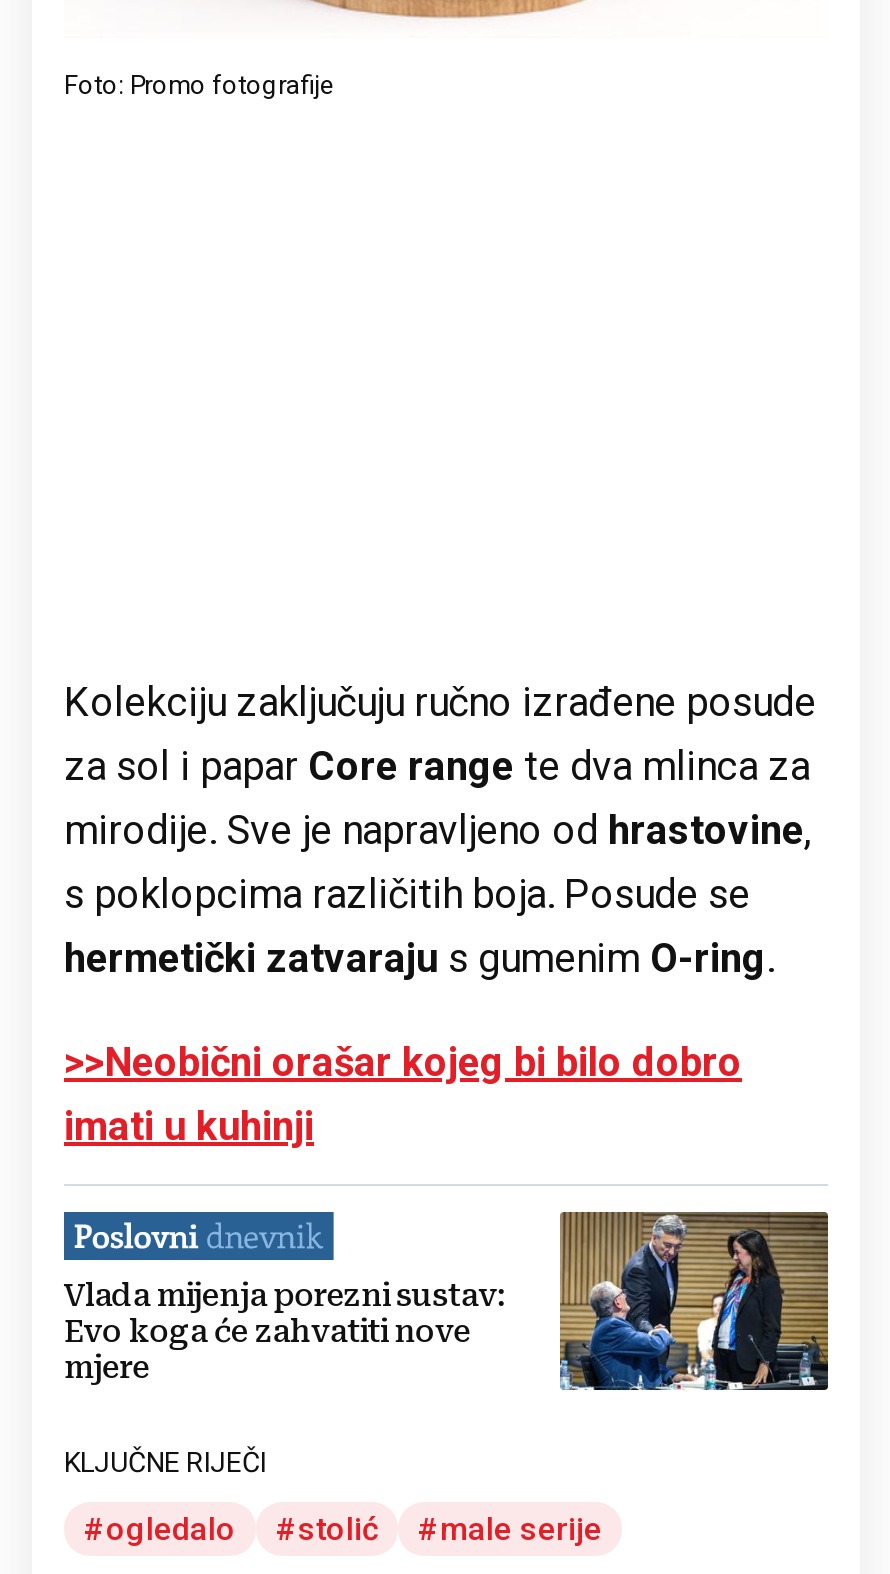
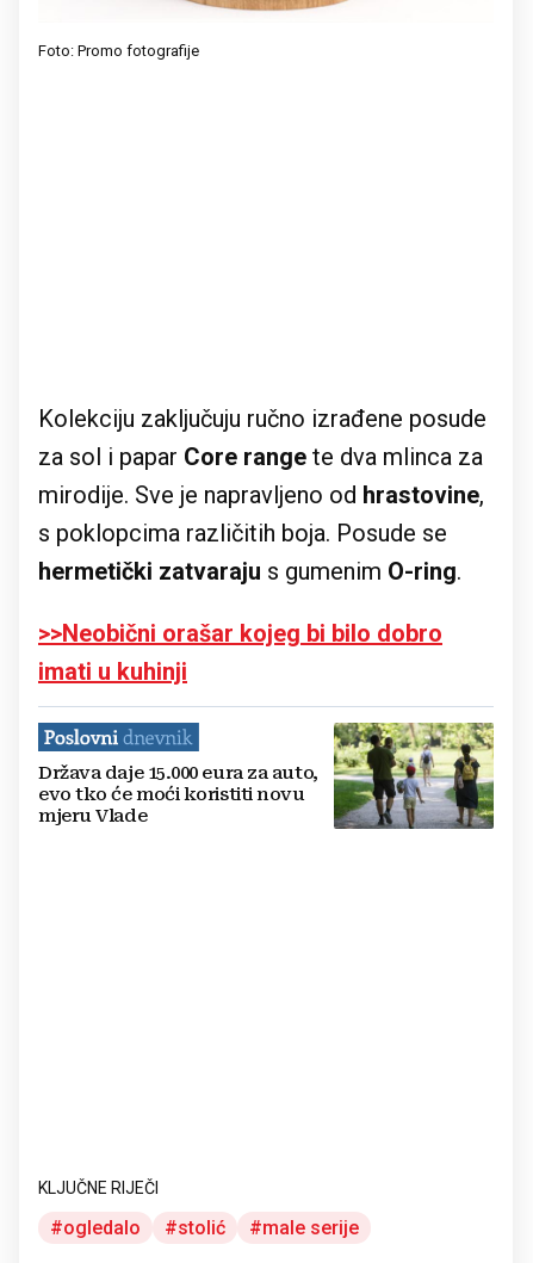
- [image]
- Vlada mijenja porezni sustav:
- Evo koga će zahvatiti nove
- mjere
+ [image]
+ Država daje 15.000 eura za auto,
+ evo tko će moći koristiti novu
+ mjeru Vlade
